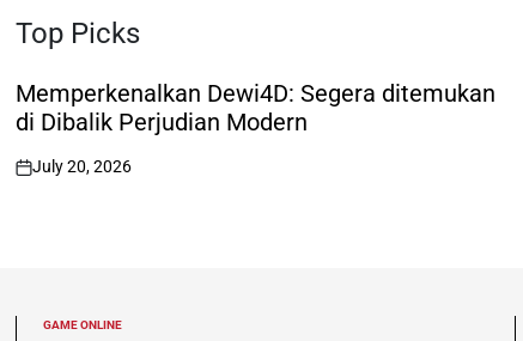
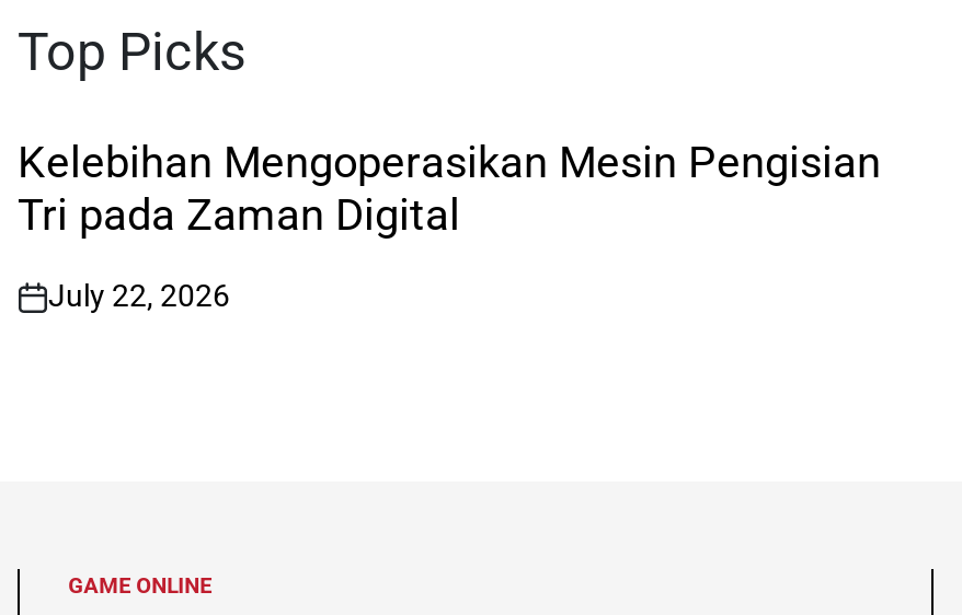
- Memperkenalkan Dewi4D: Segera ditemukan
- di Dibalik Perjudian Modern
+ Kelebihan Mengoperasikan Mesin Pengisian
+ Tri pada Zaman Digital

- July 20, 2026
+ July 22, 2026
